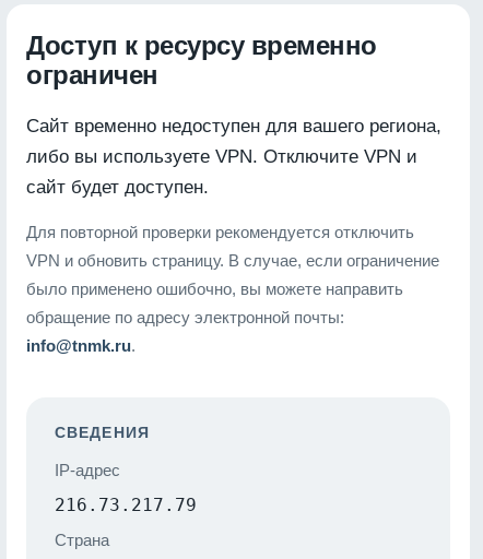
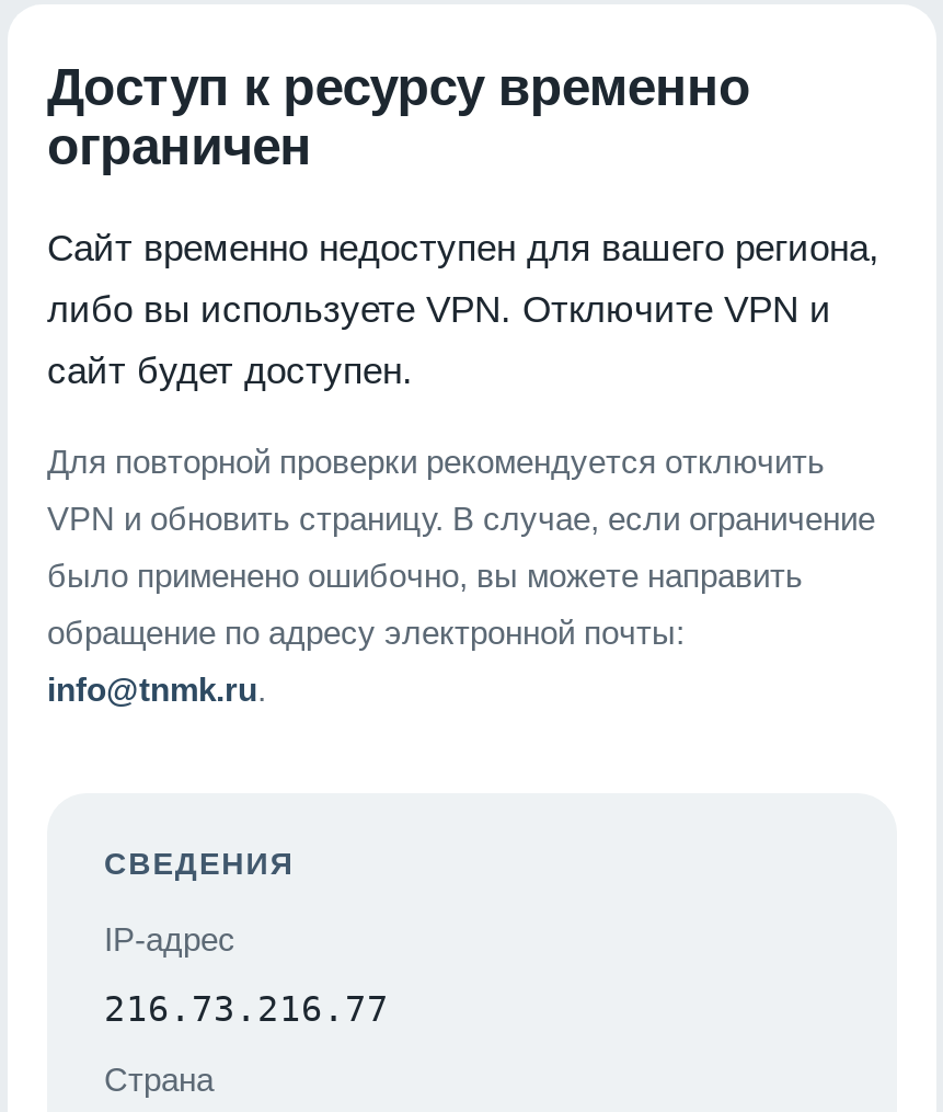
- 216.73.217.79
+ 216.73.216.77
